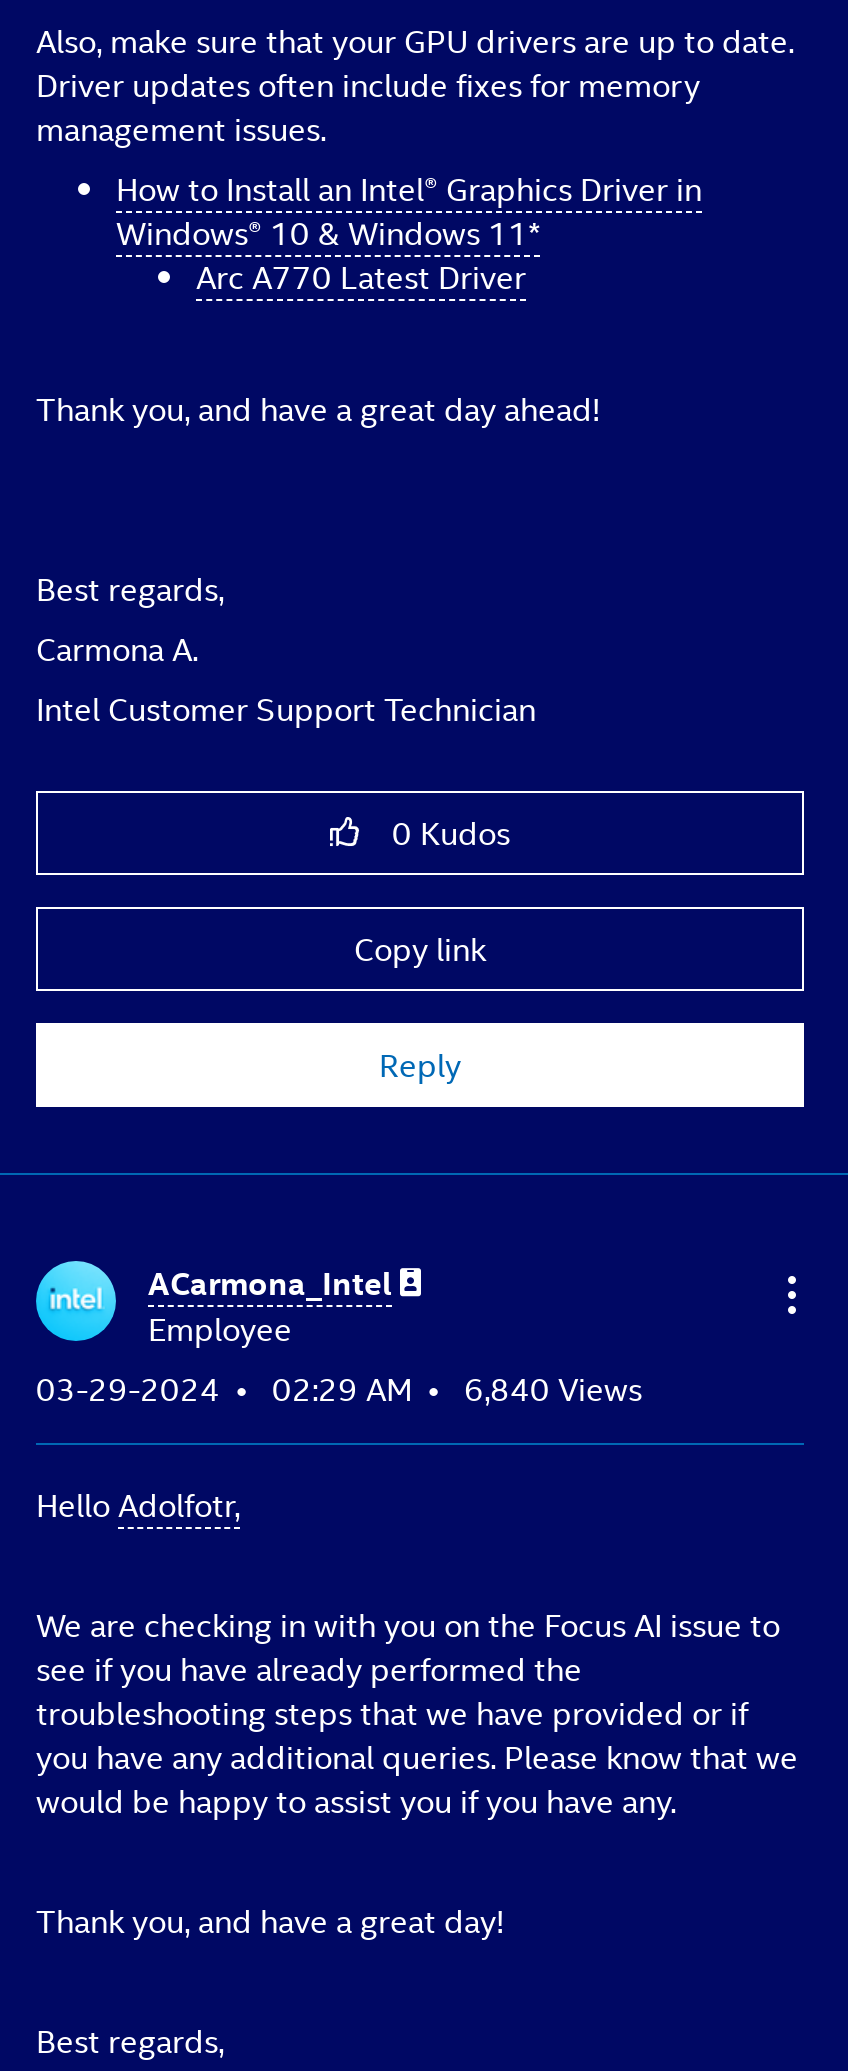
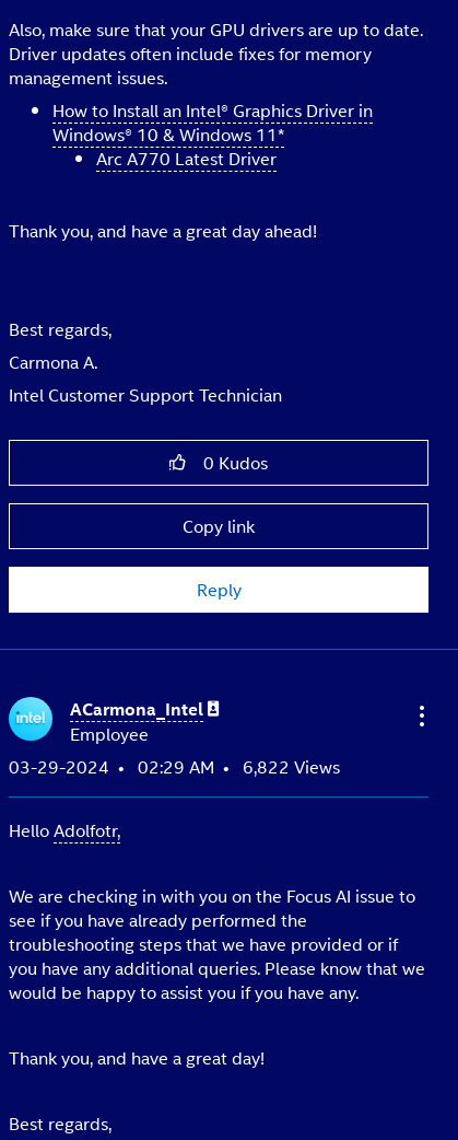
- 03-29-2024 02:29 AM 6,840 Views
+ 03-29-2024 02:29 AM 6,822 Views
